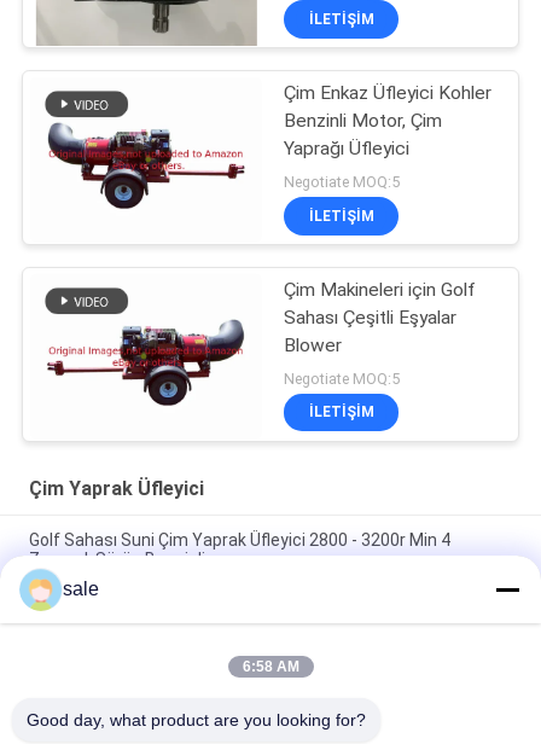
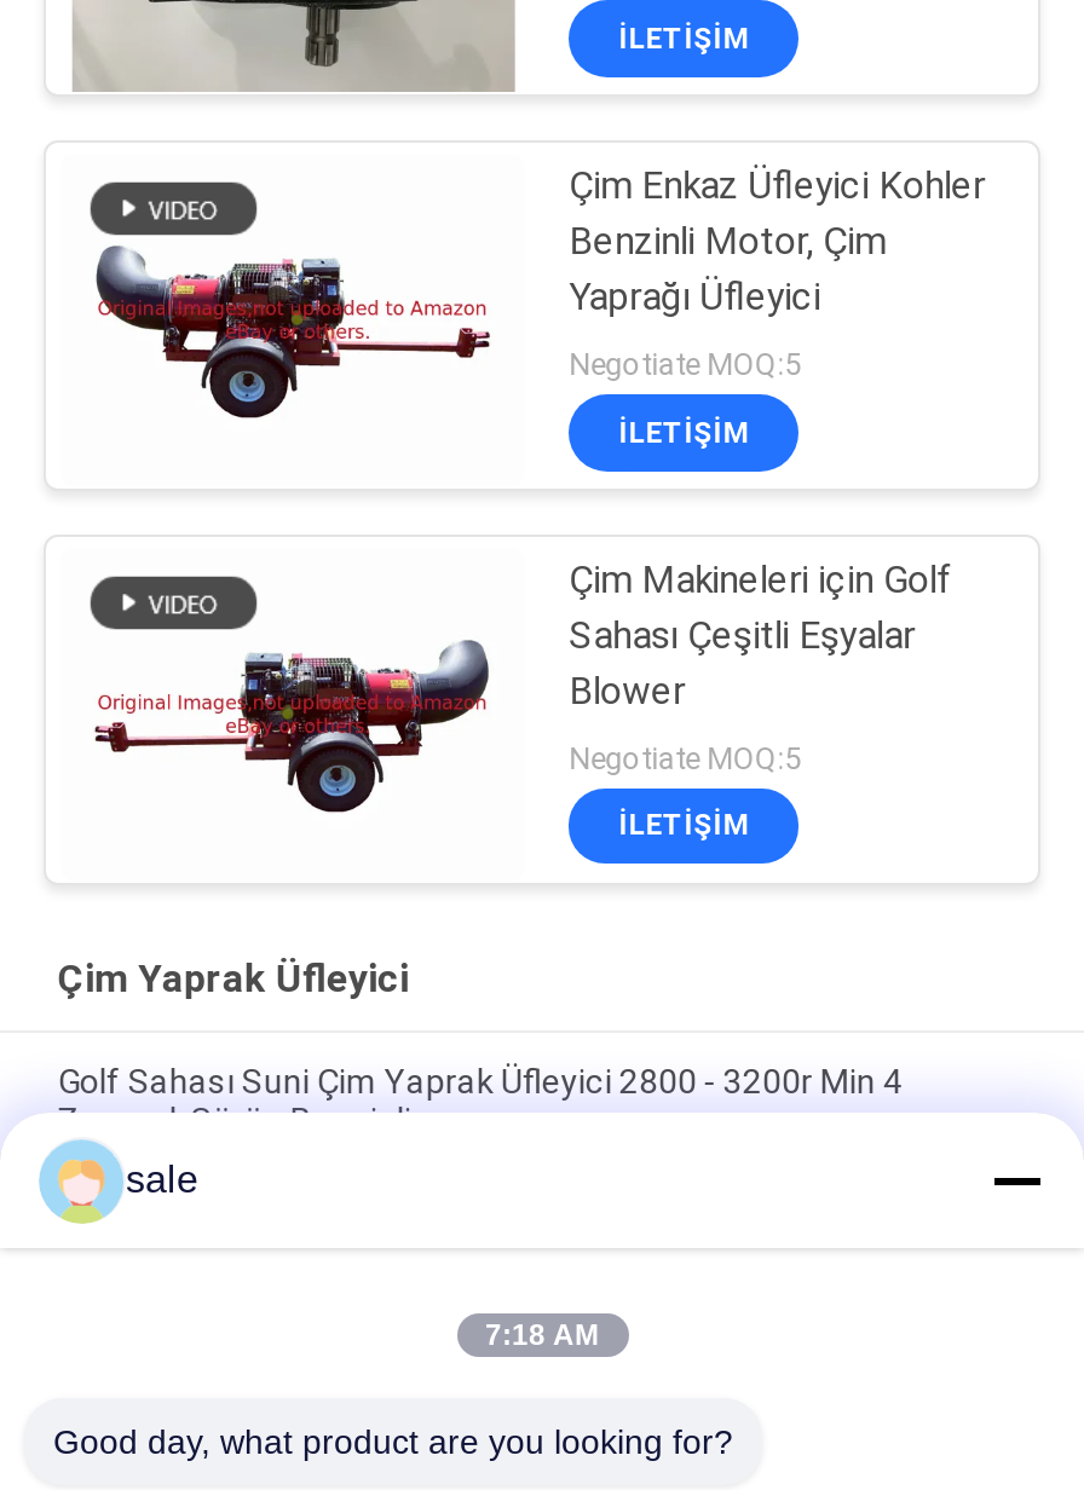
- 6:58 AM
+ 7:18 AM
